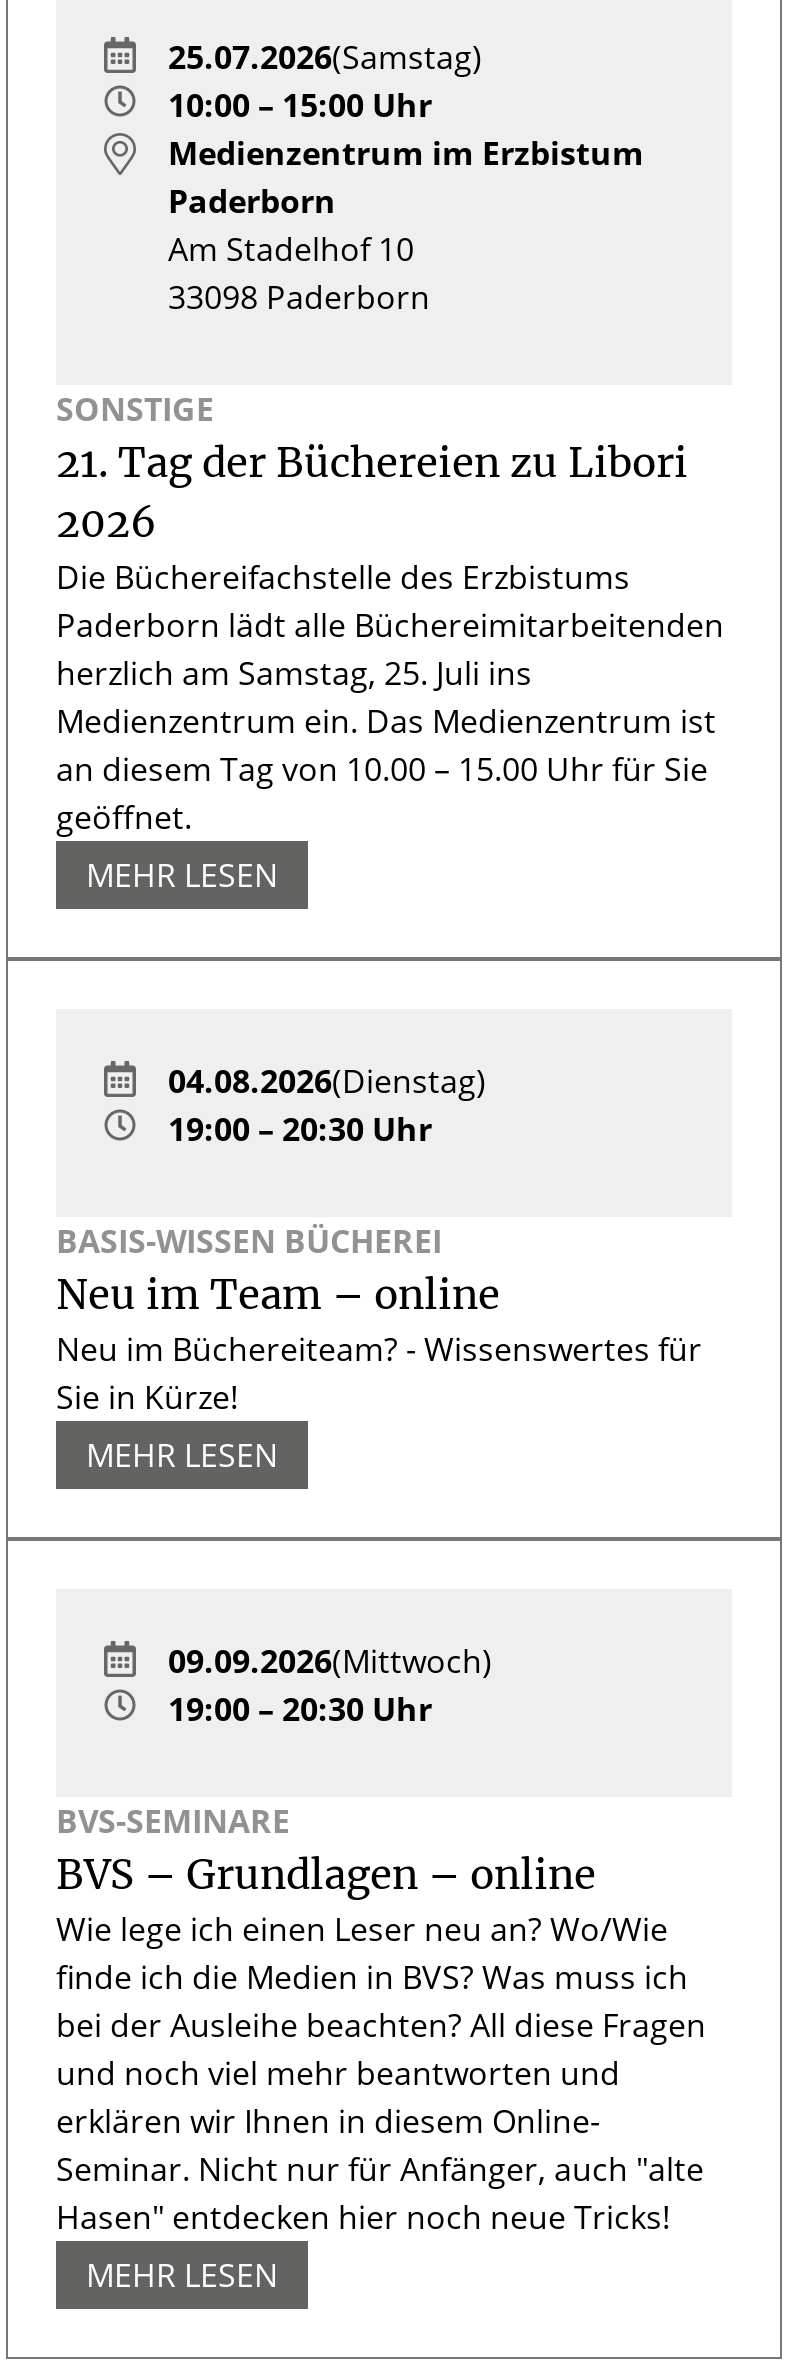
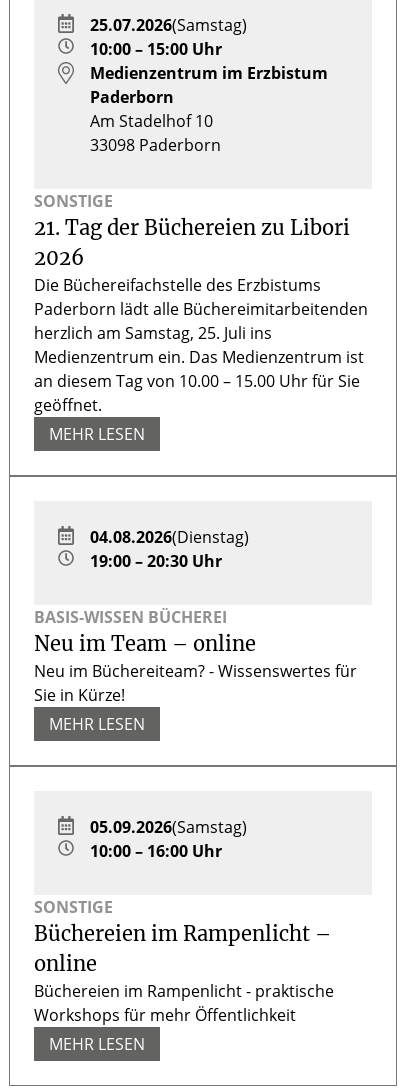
- 09.09.2026(Mittwoch)
- 19:00 – 20:30 Uhr
+ 05.09.2026(Samstag)
+ 10:00 – 16:00 Uhr

- BVS-SEMINARE
- BVS – Grundlagen – online
- Wie lege ich einen Leser neu an? Wo/Wie
- finde ich die Medien in BVS? Was muss ich
- bei der Ausleihe beachten? All diese Fragen
- und noch viel mehr beantworten und
- erklären wir Ihnen in diesem Online-
- Seminar. Nicht nur für Anfänger, auch "alte
- Hasen" entdecken hier noch neue Tricks!
+ SONSTIGE
+ Büchereien im Rampenlicht –
+ online
+ Büchereien im Rampenlicht - praktische
+ Workshops für mehr Öffentlichkeit
